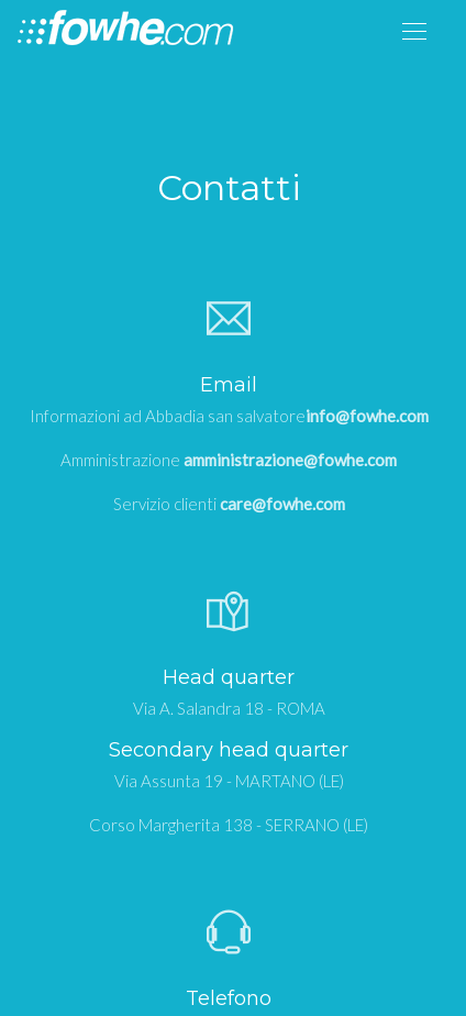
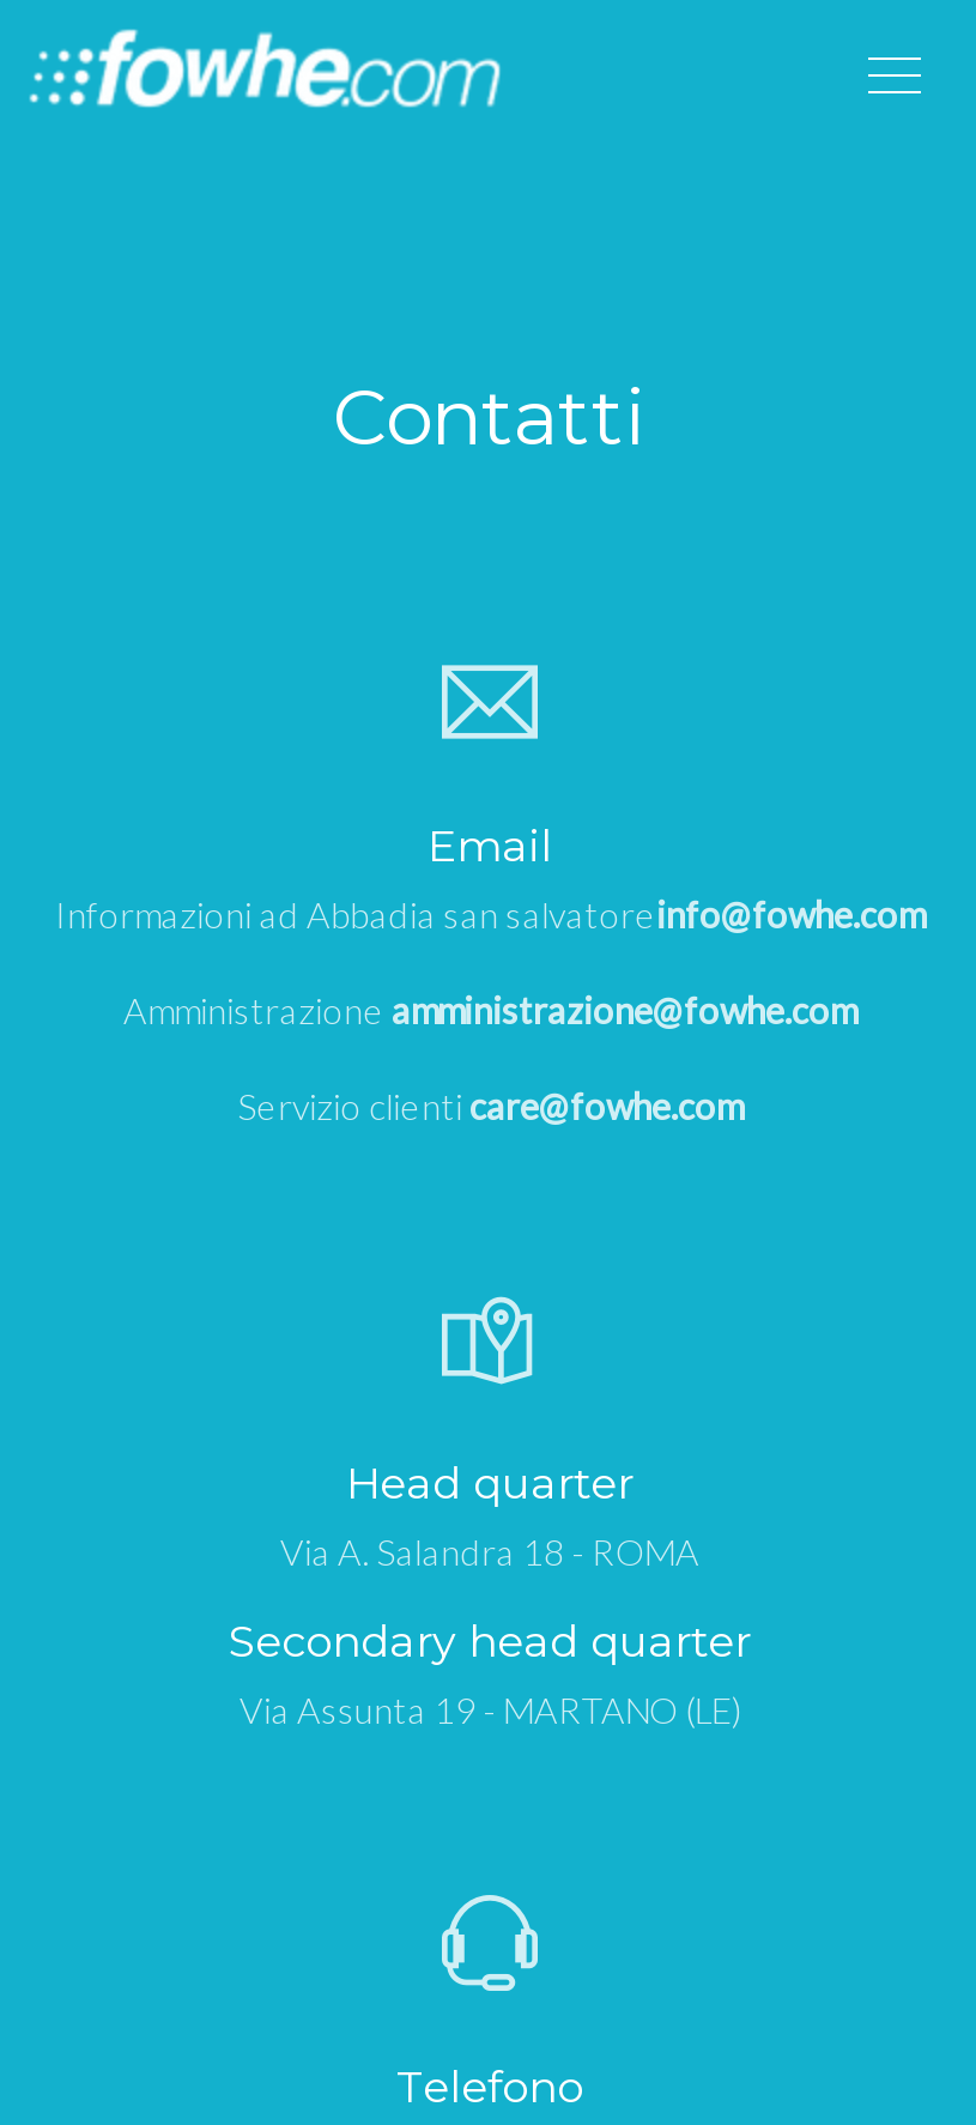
- Corso Margherita 138 - SERRANO (LE)
